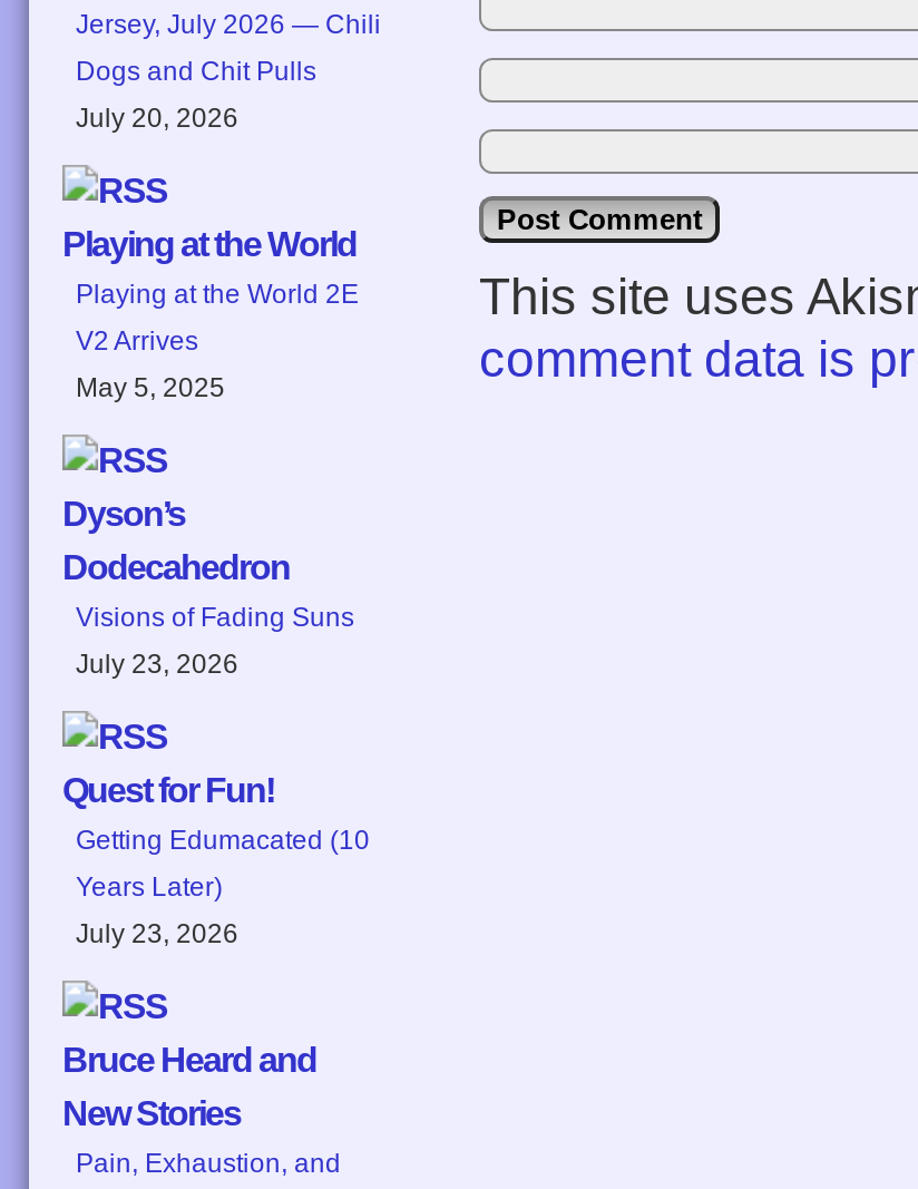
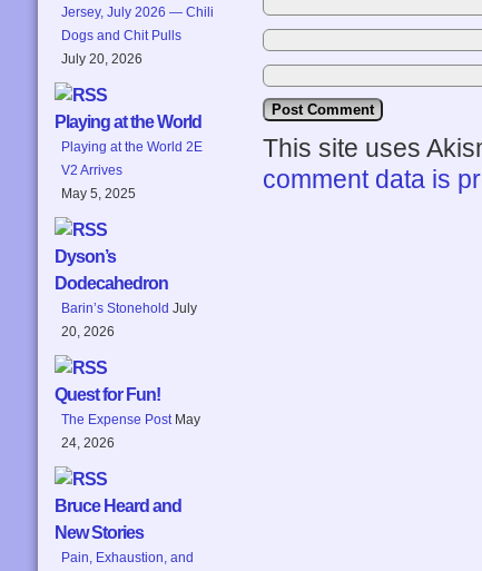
- Visions of Fading Suns
+ Barin’s Stonehold July

- July 23, 2026
+ 20, 2026

- Getting Edumacated (10
- Years Later)
- July 23, 2026
+ The Expense Post May
+ 24, 2026
